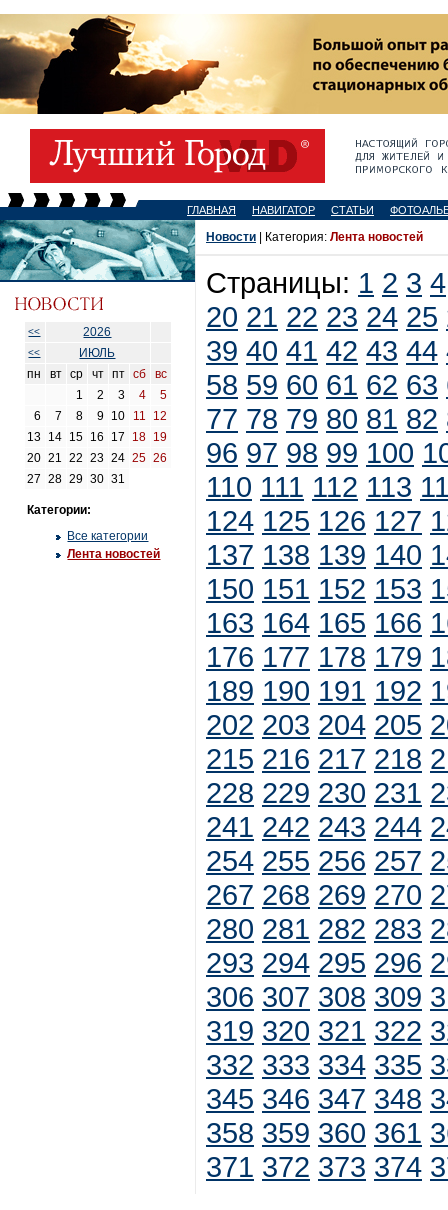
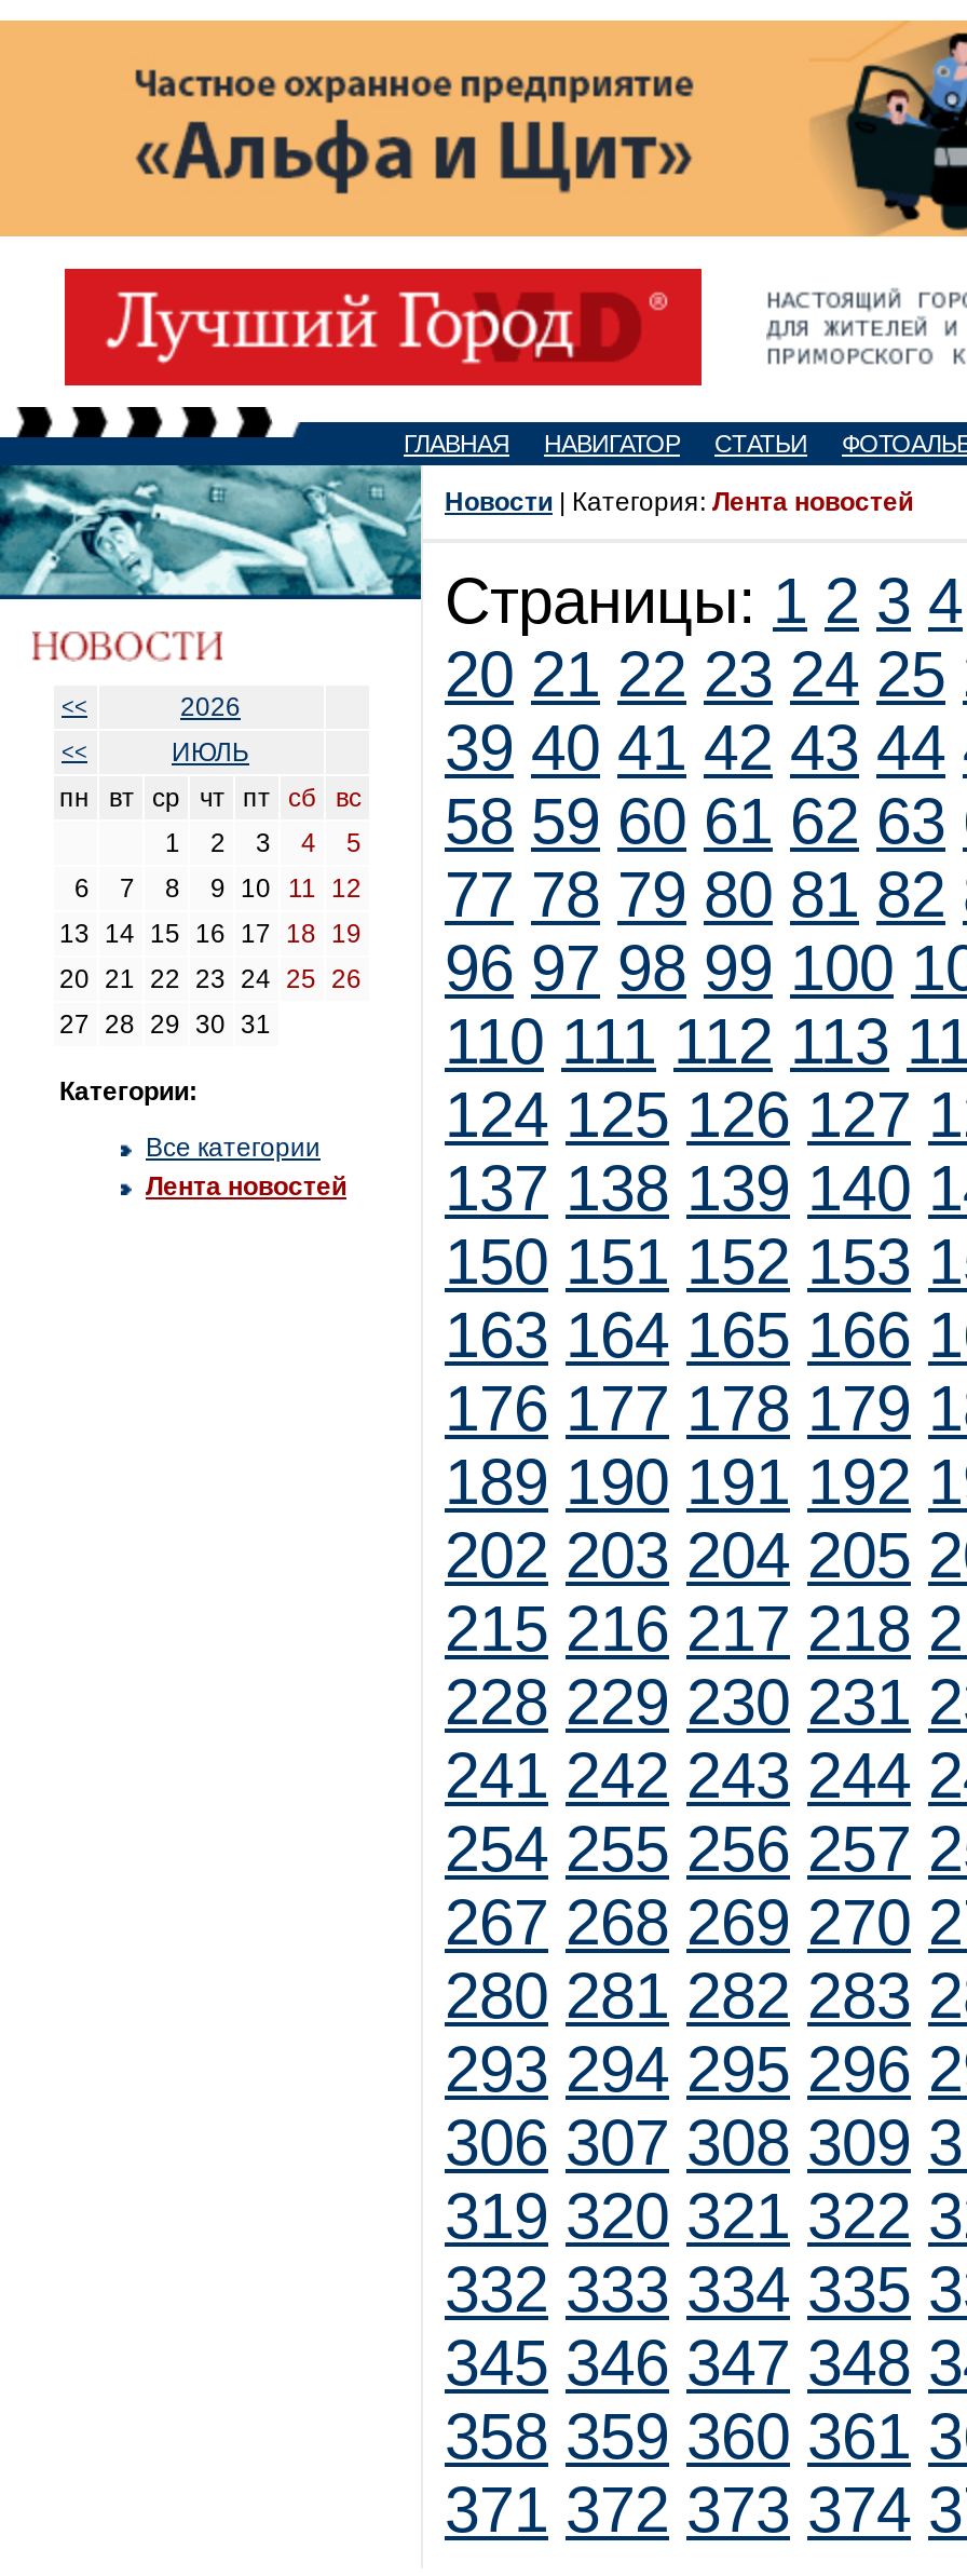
- [image]
+ [image]
